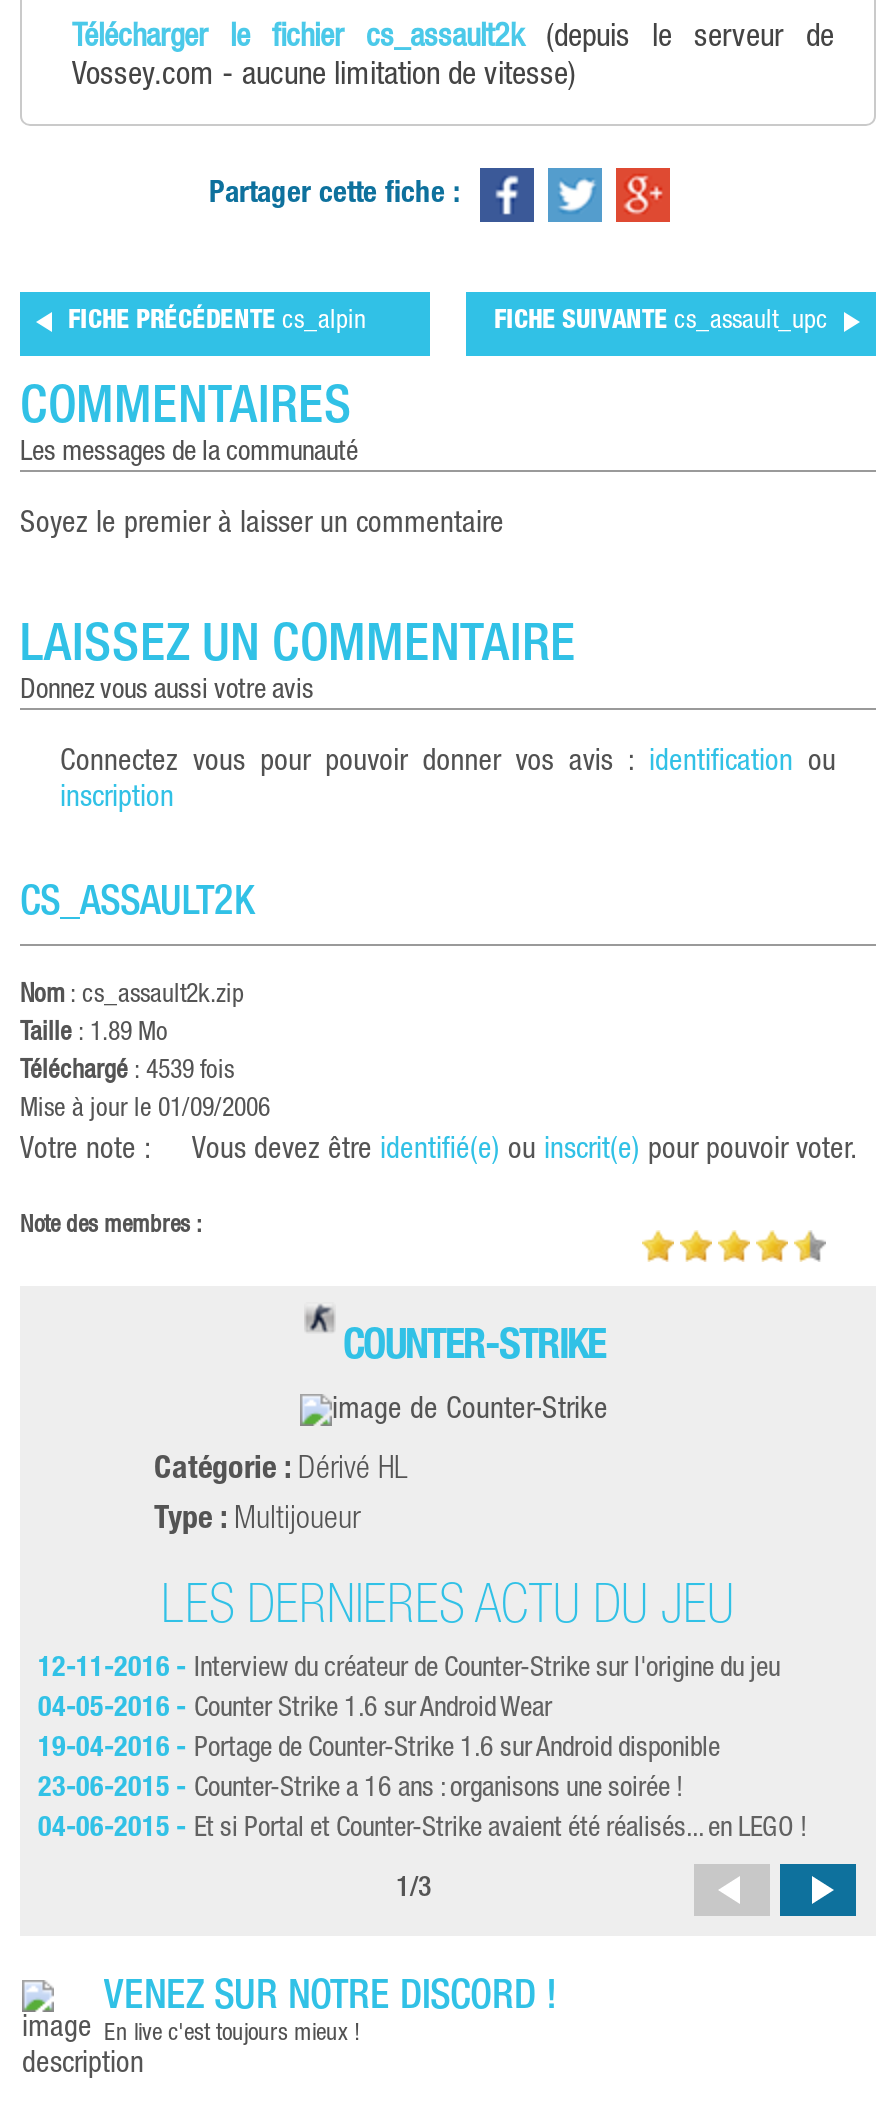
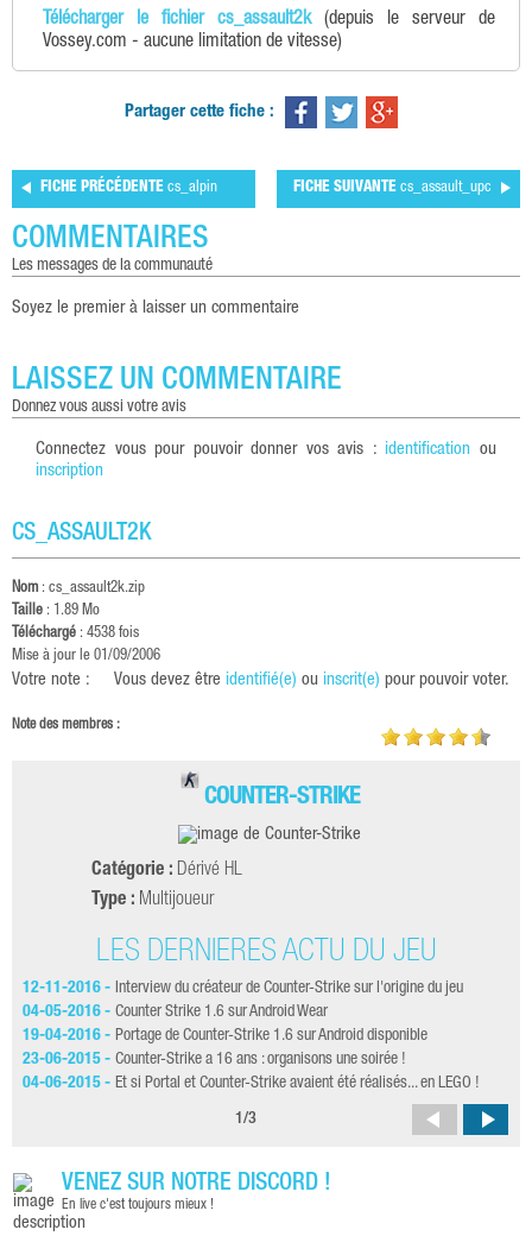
- Téléchargé: 4539 fois
+ Téléchargé: 4538 fois
